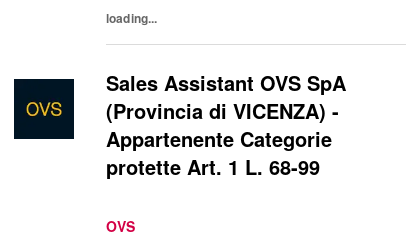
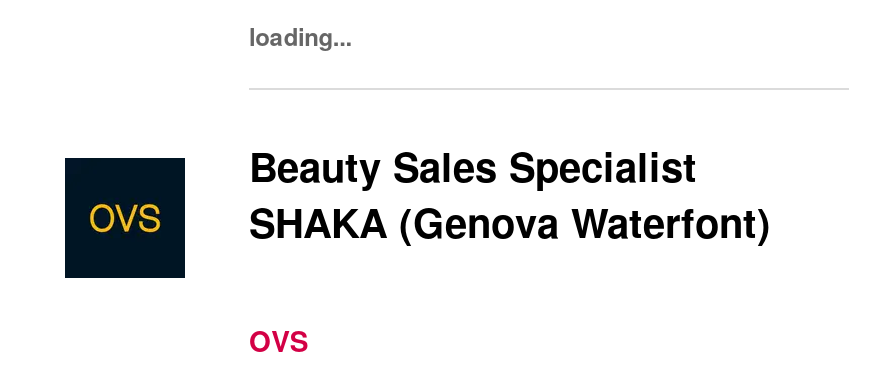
- Sales Assistant OVS SpA
- (Provincia di VICENZA) -
- Appartenente Categorie
- protette Art. 1 L. 68-99
+ Beauty Sales Specialist
+ SHAKA (Genova Waterfont)
